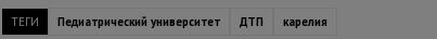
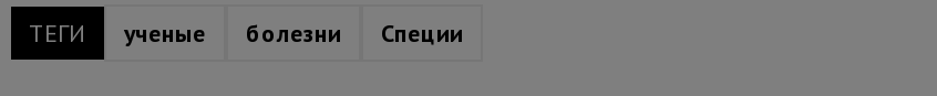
- Педиатрический университет
- ДТП
- карелия
+ ученые
+ болезни
+ Специи
